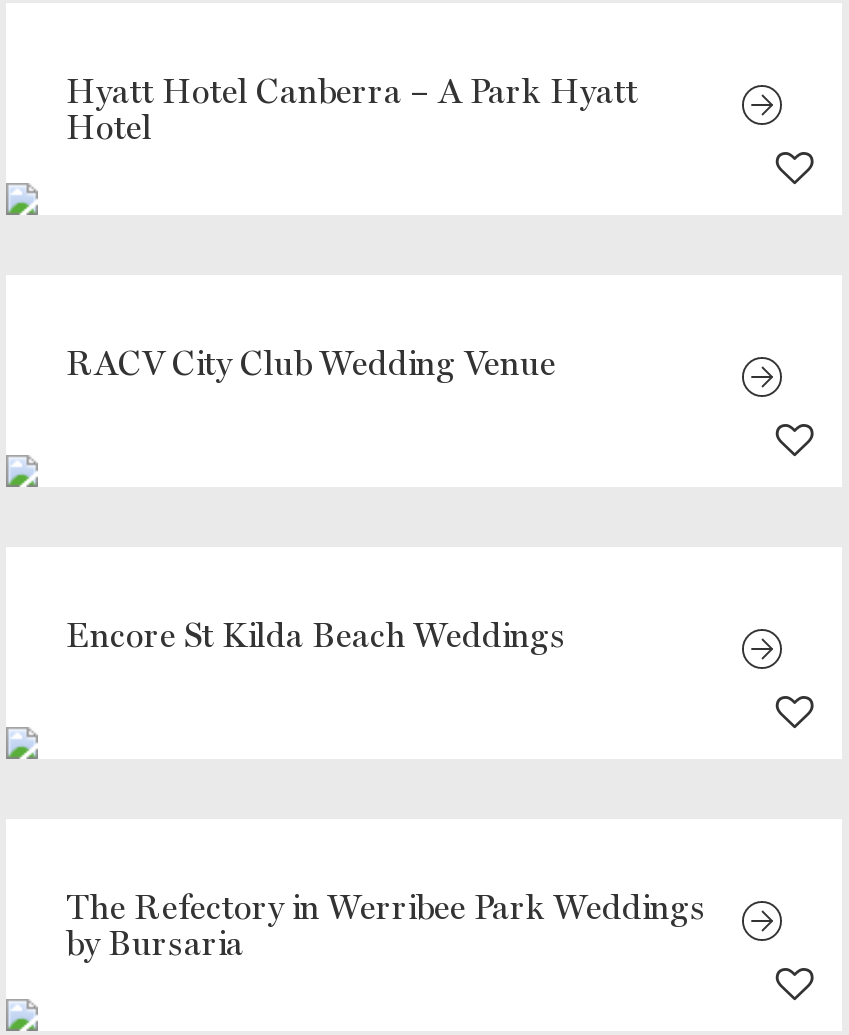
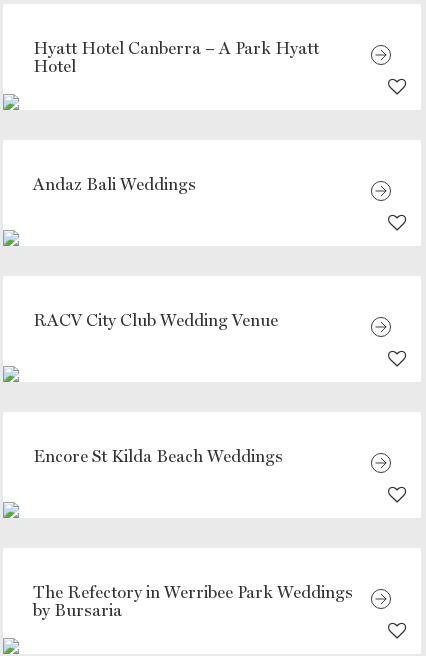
+ Andaz Bali Weddings
